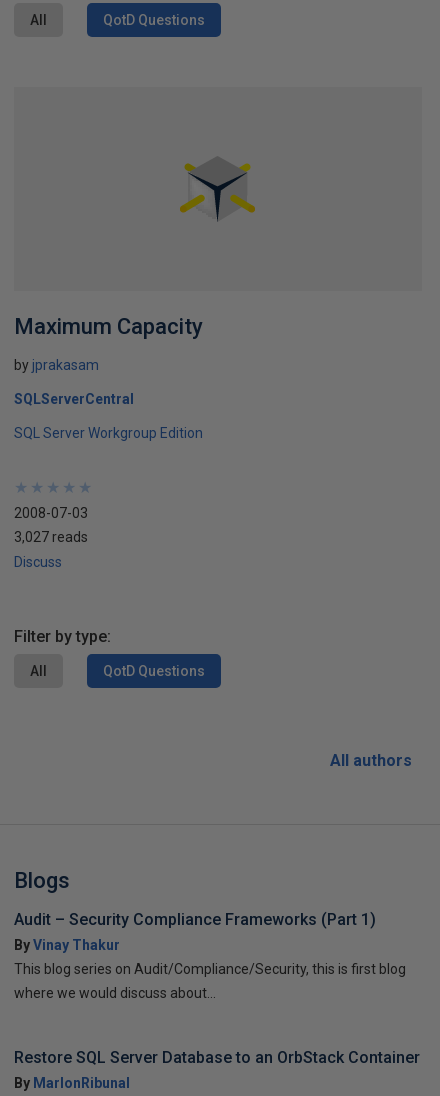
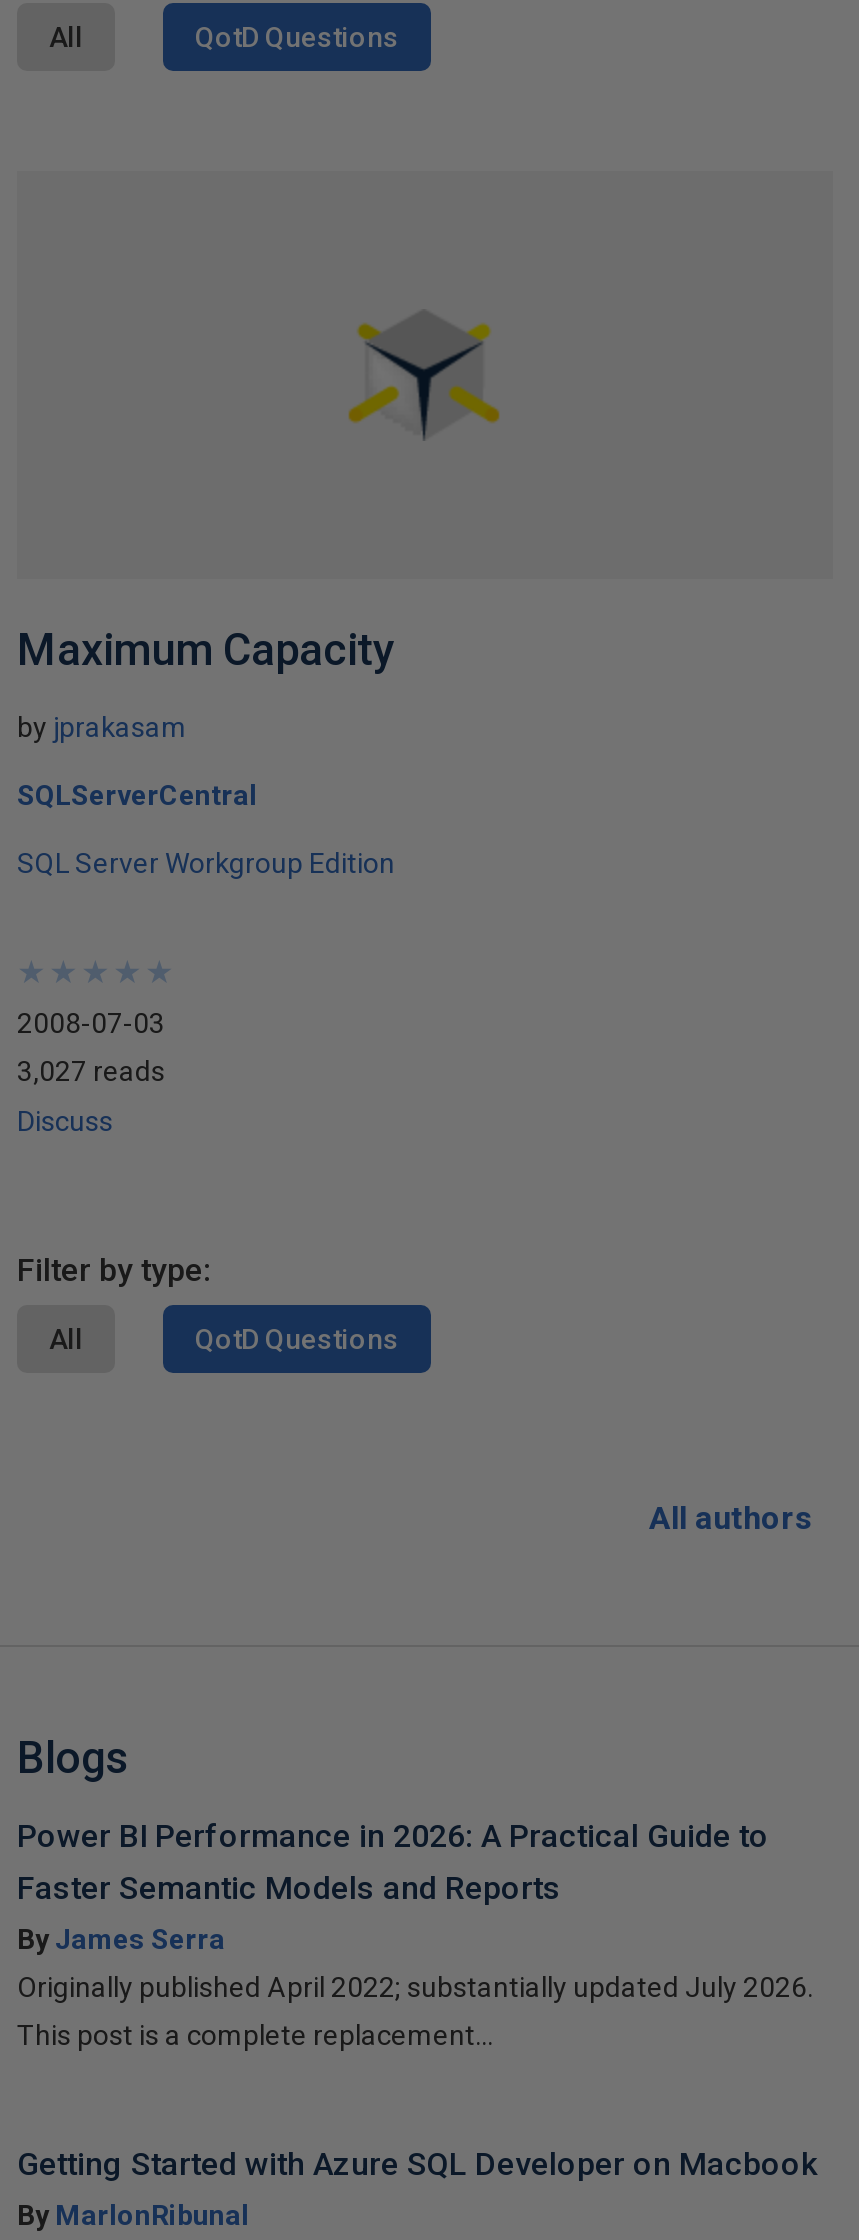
- Audit – Security Compliance Frameworks (Part 1)
- By Vinay Thakur
+ Power BI Performance in 2026: A Practical Guide to
+ Faster Semantic Models and Reports
+ By James Serra

- This blog series on Audit/Compliance/Security, this is first blog
+ Originally published April 2022; substantially updated July 2026.

- where we would discuss about...
+ This post is a complete replacement...

- Restore SQL Server Database to an OrbStack Container
+ Getting Started with Azure SQL Developer on Macbook
